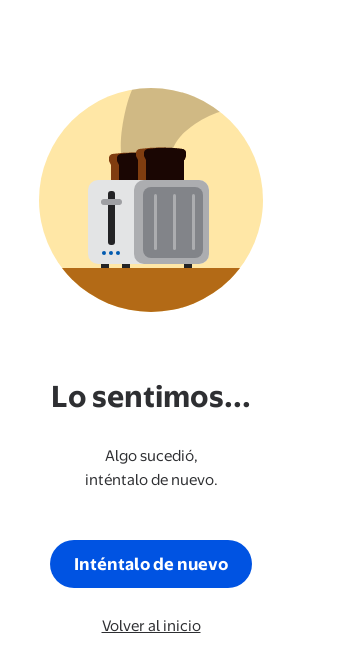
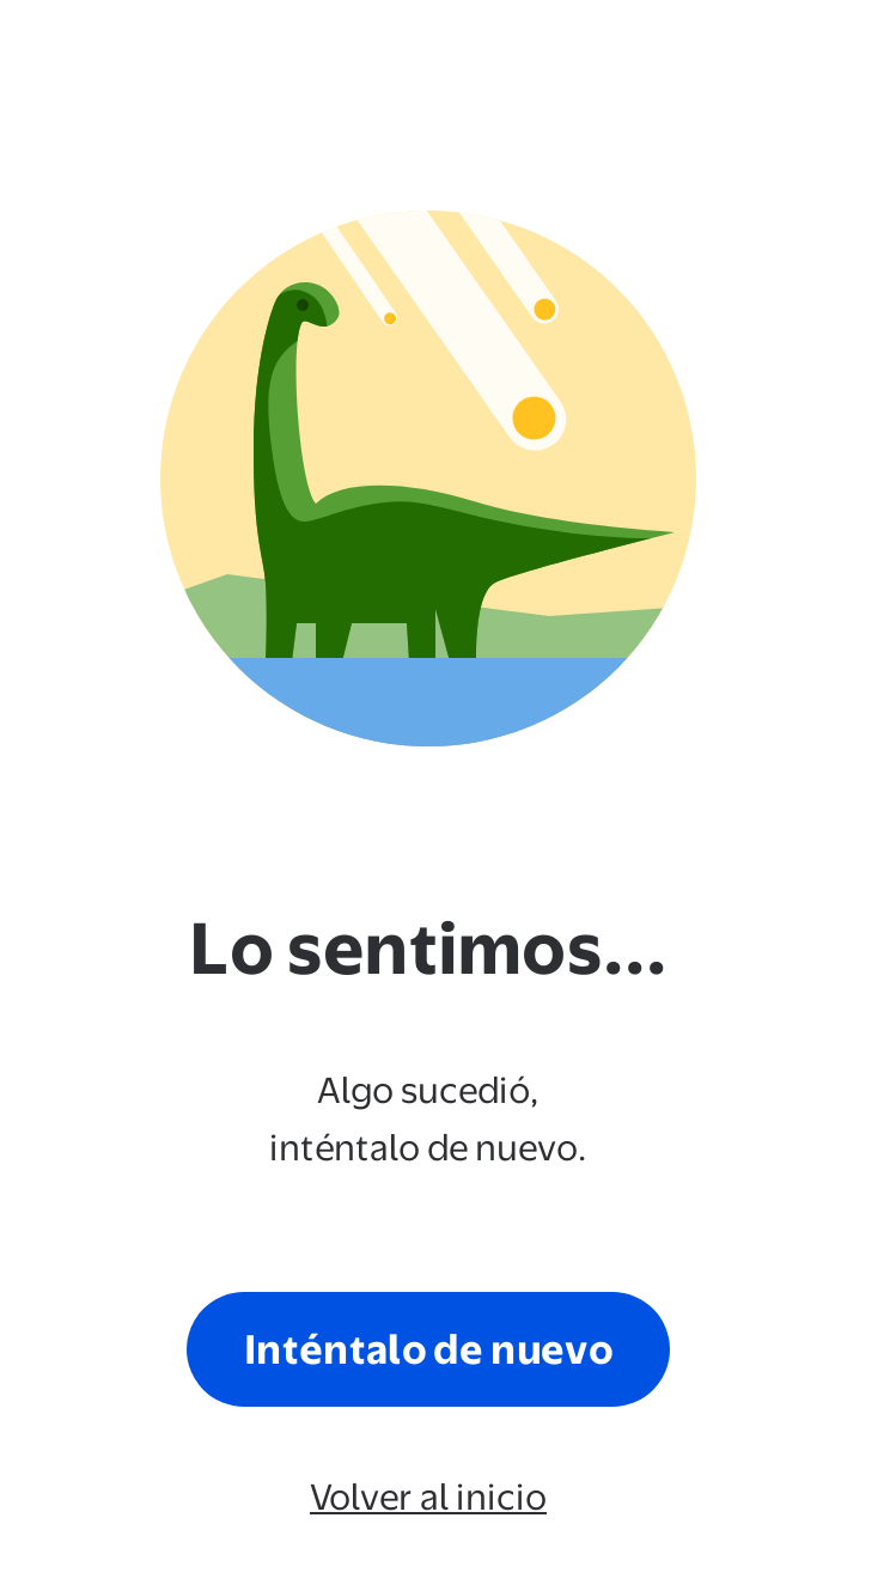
- [image]
+ [image]
